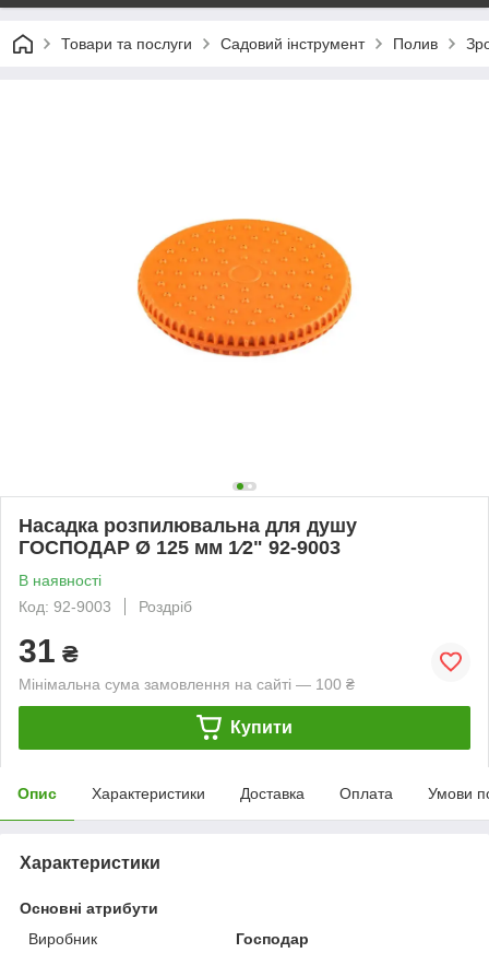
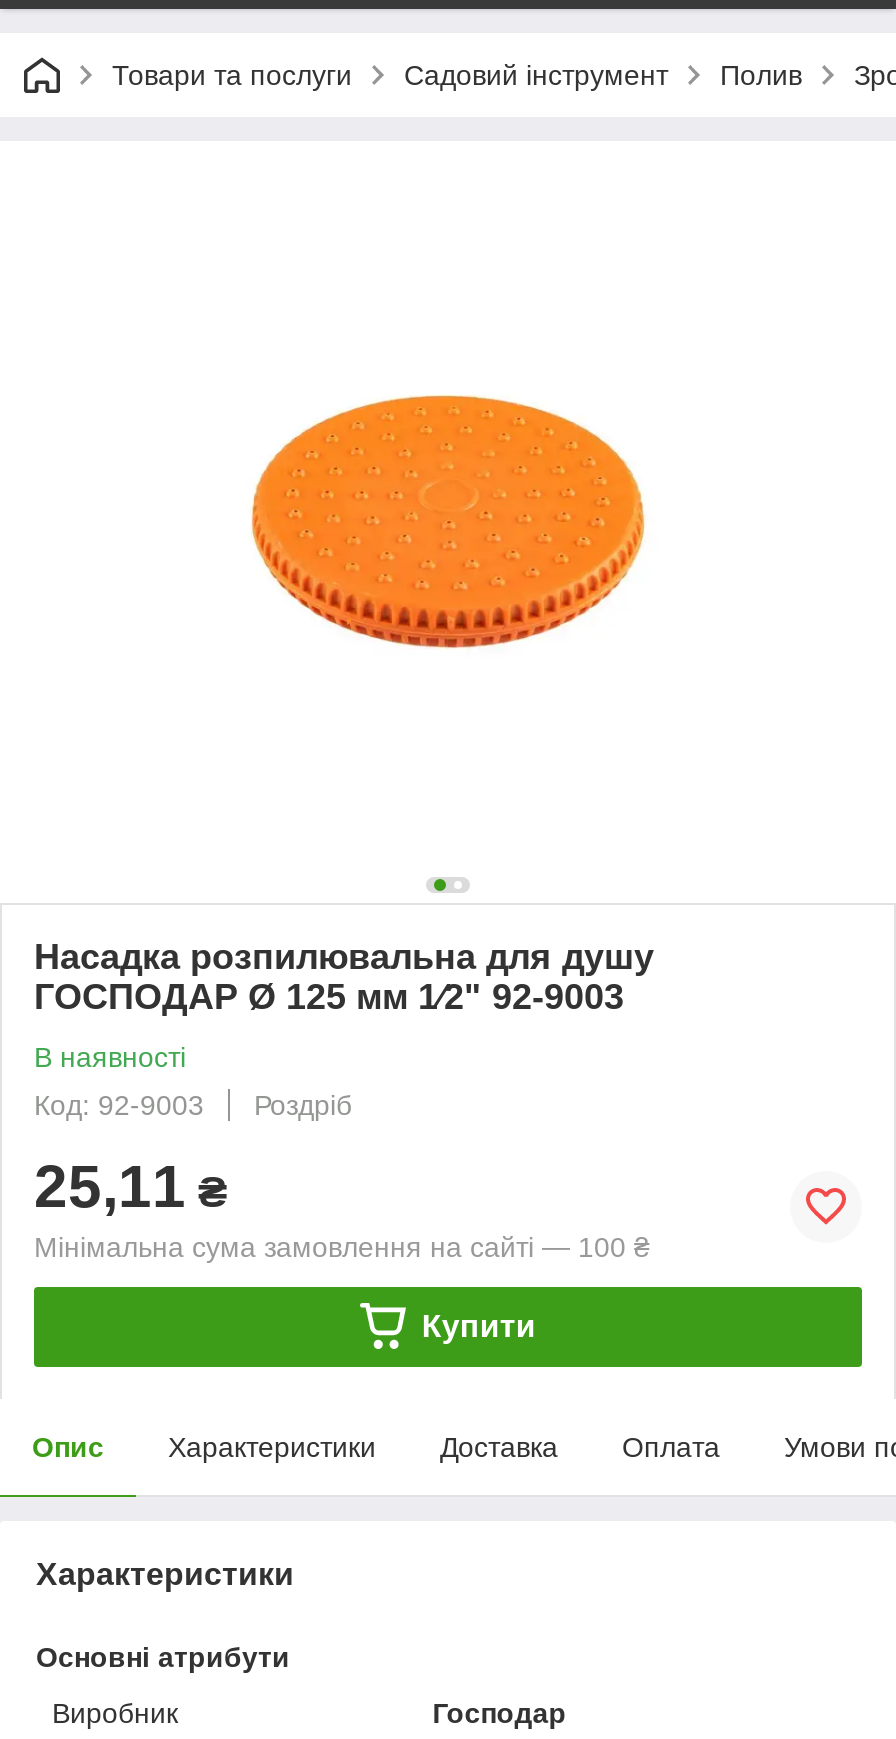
- 31 ₴
+ 25,11 ₴
